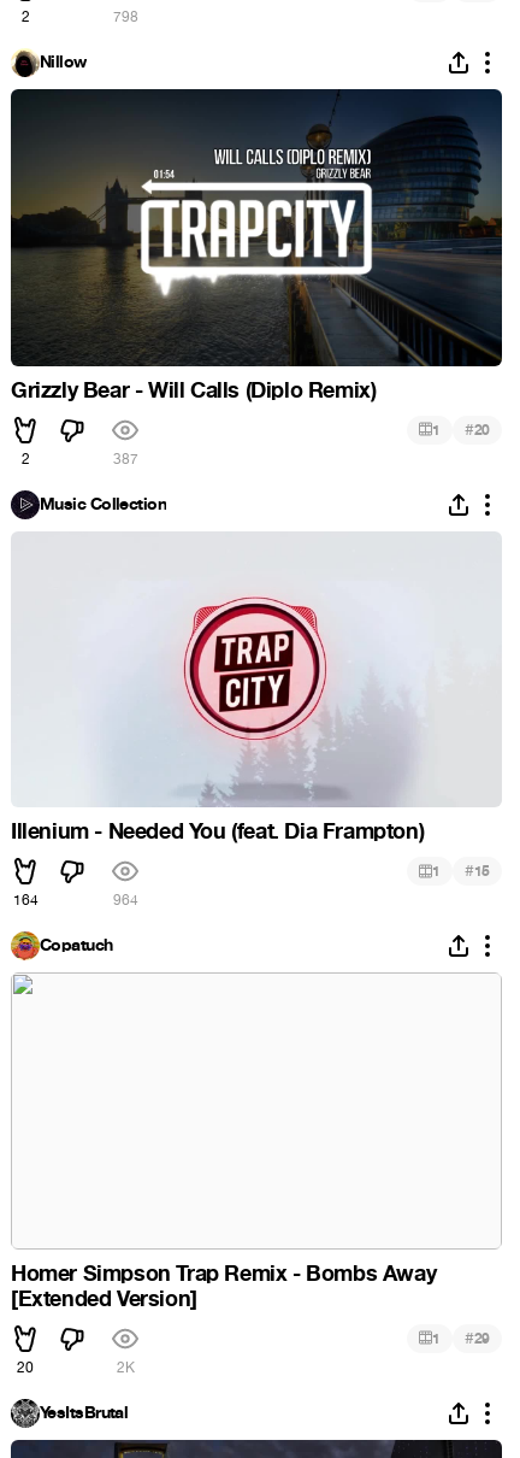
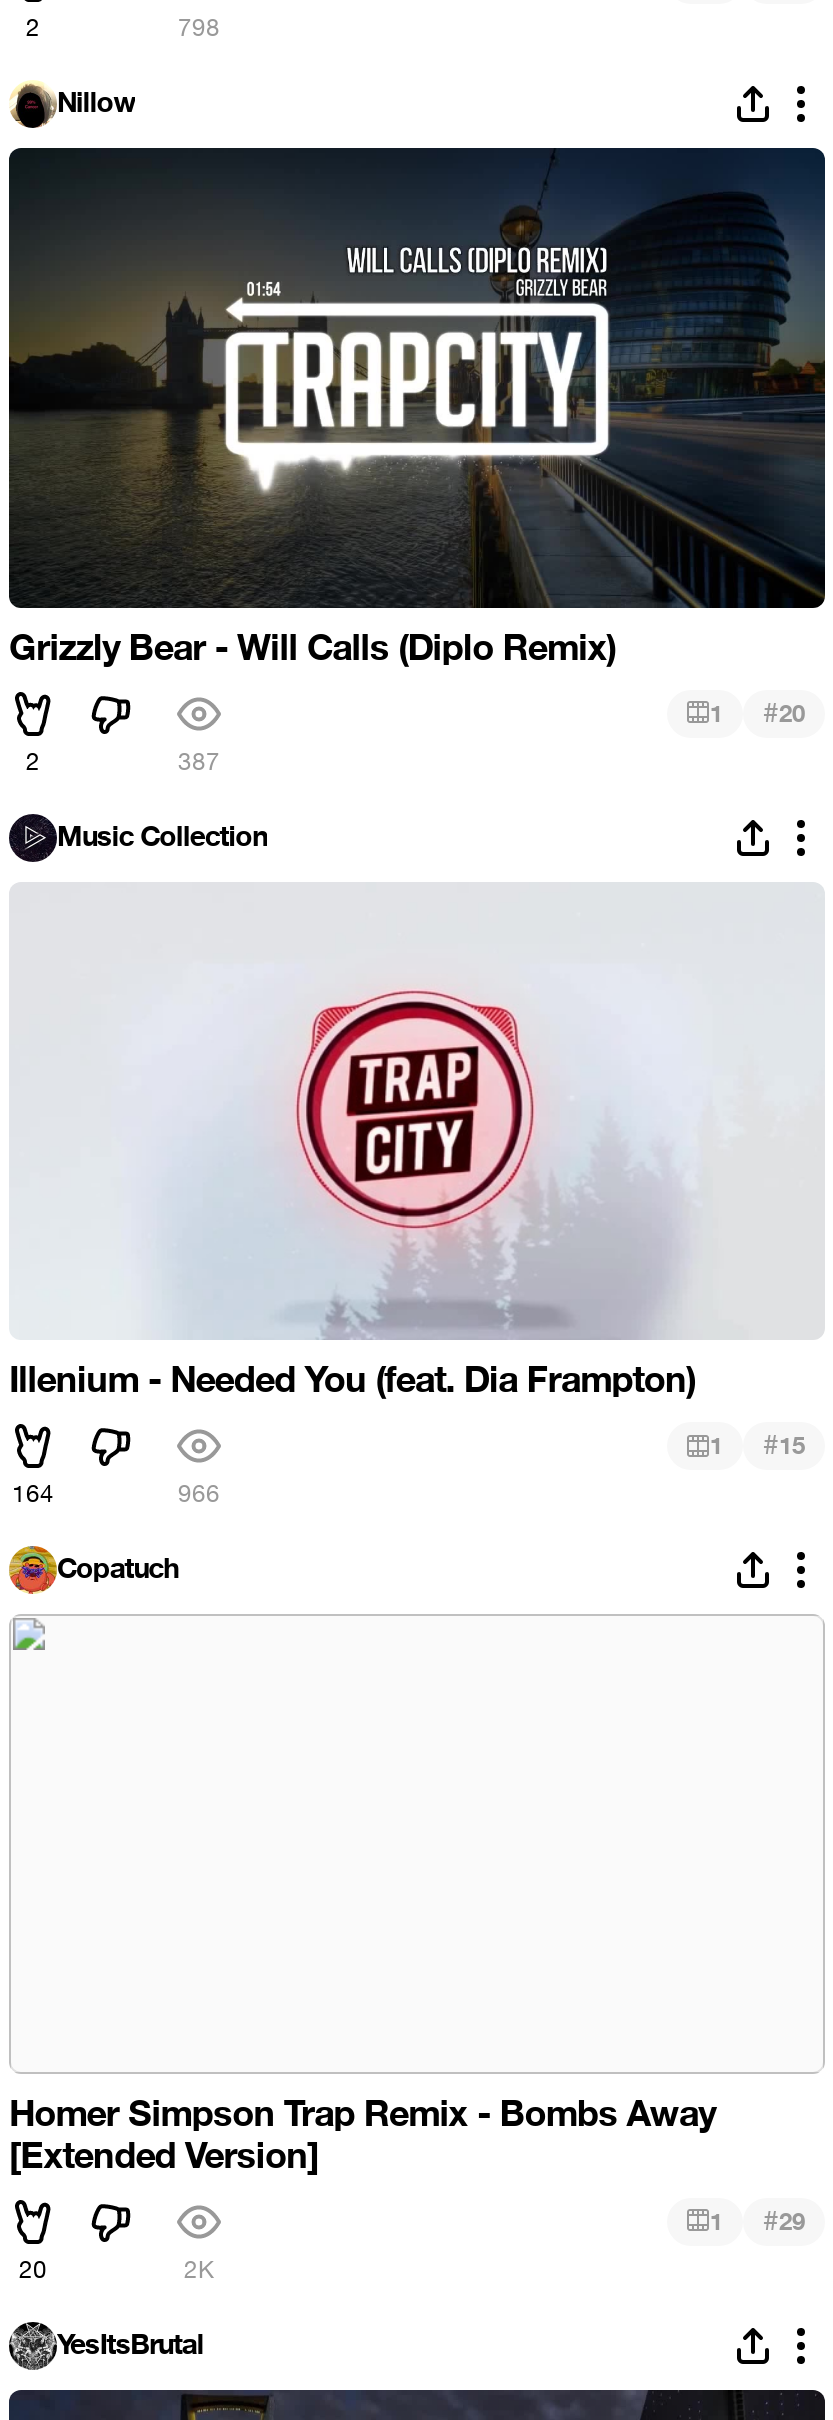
- 964
+ 966
